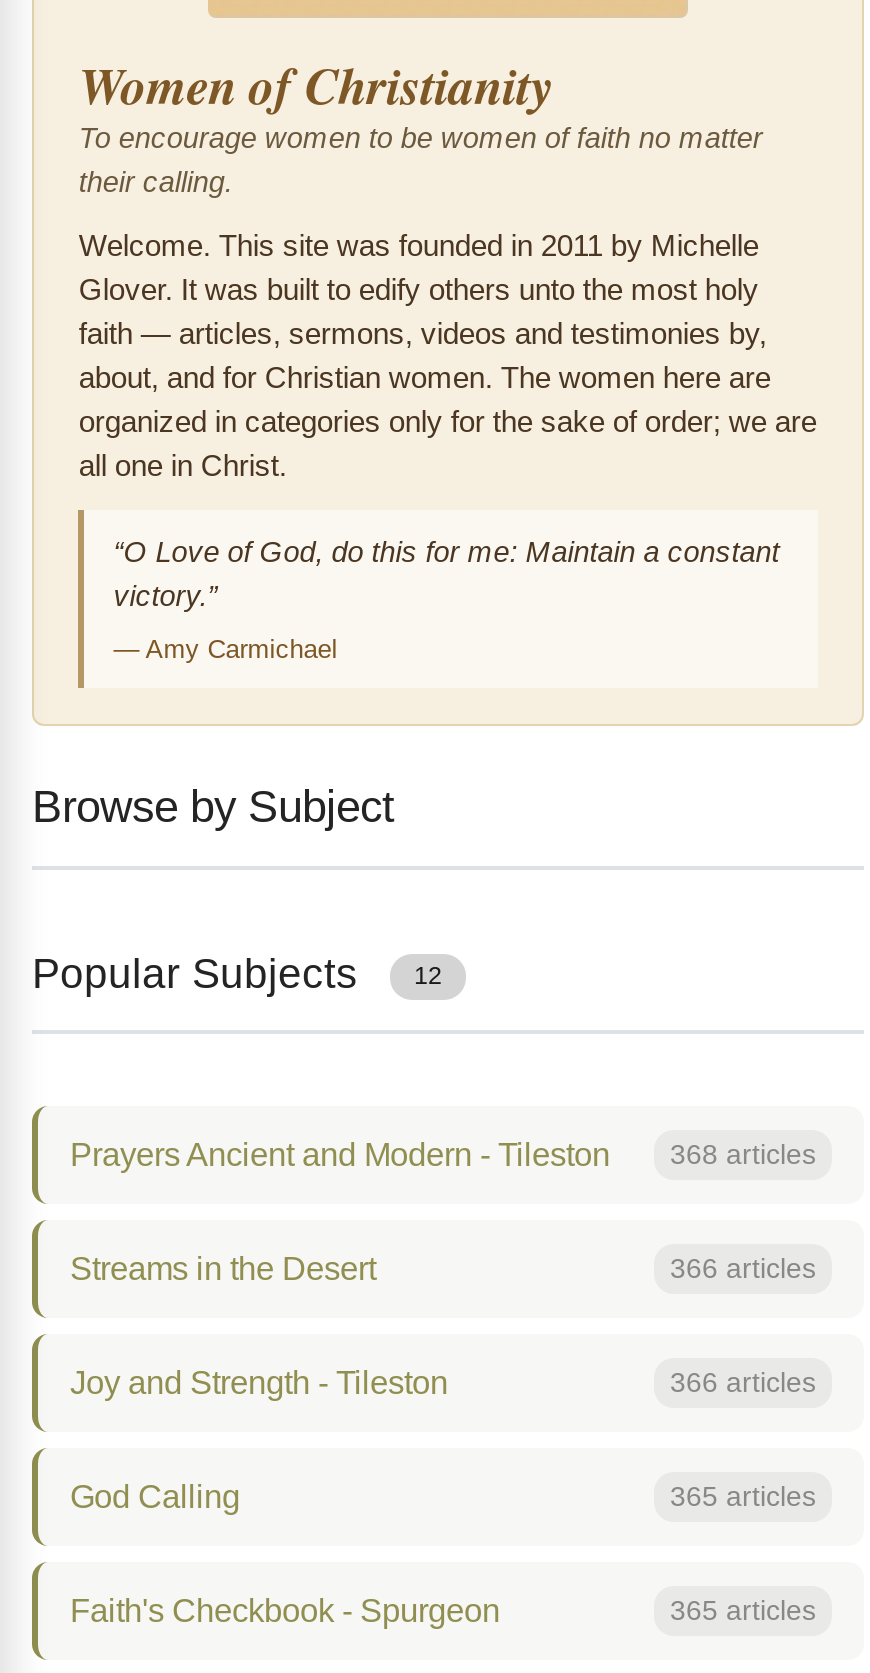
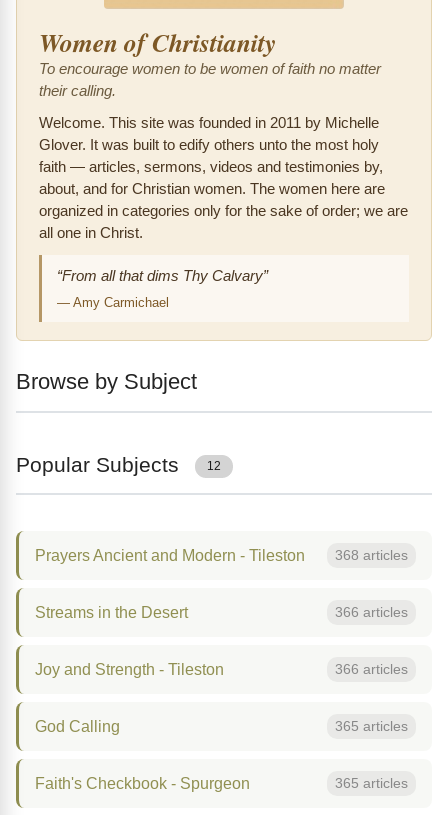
- “O Love of God, do this for me: Maintain a constant
- victory.”
+ “From all that dims Thy Calvary”
